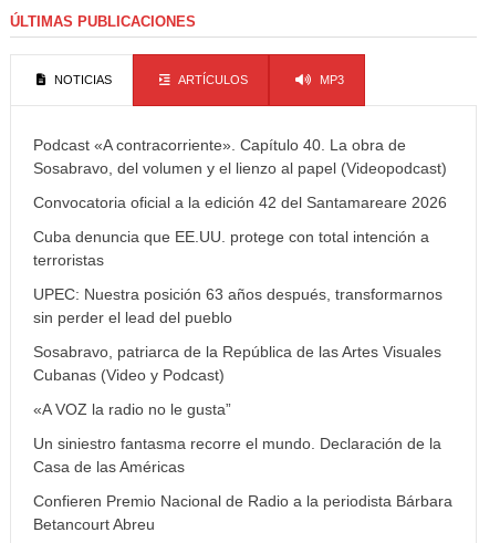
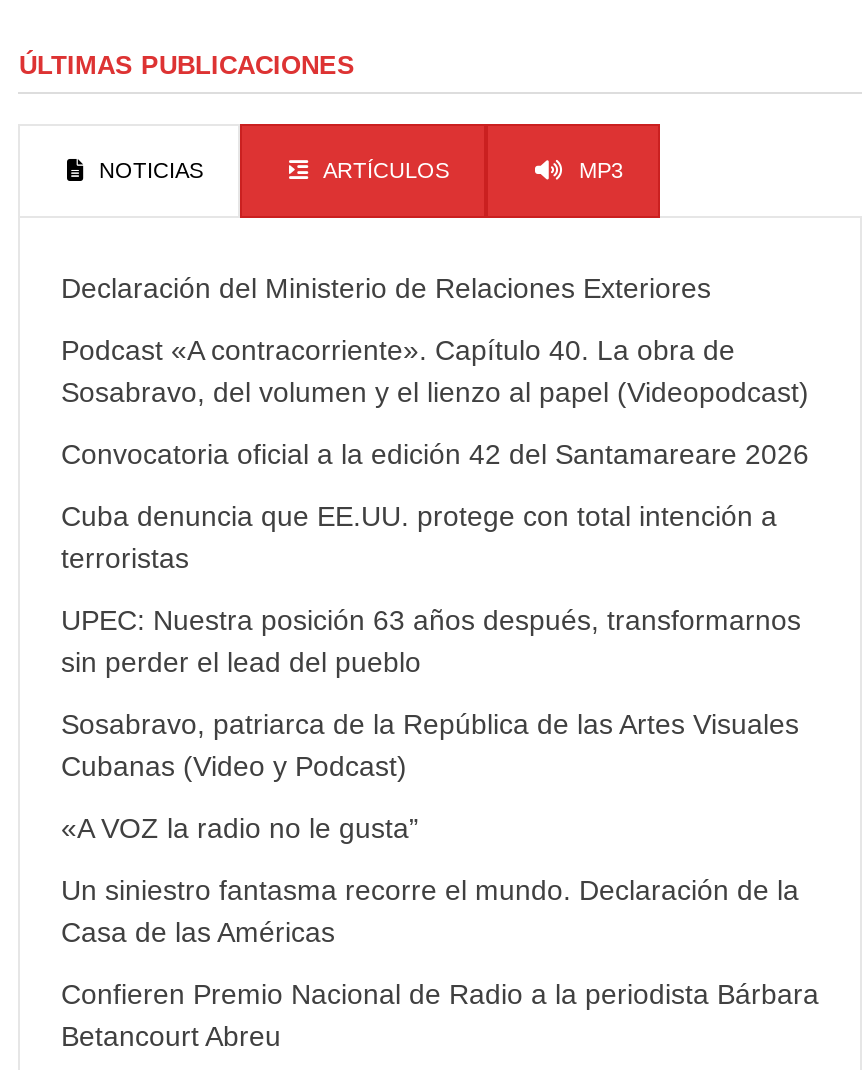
+ Declaración del Ministerio de Relaciones Exteriores
